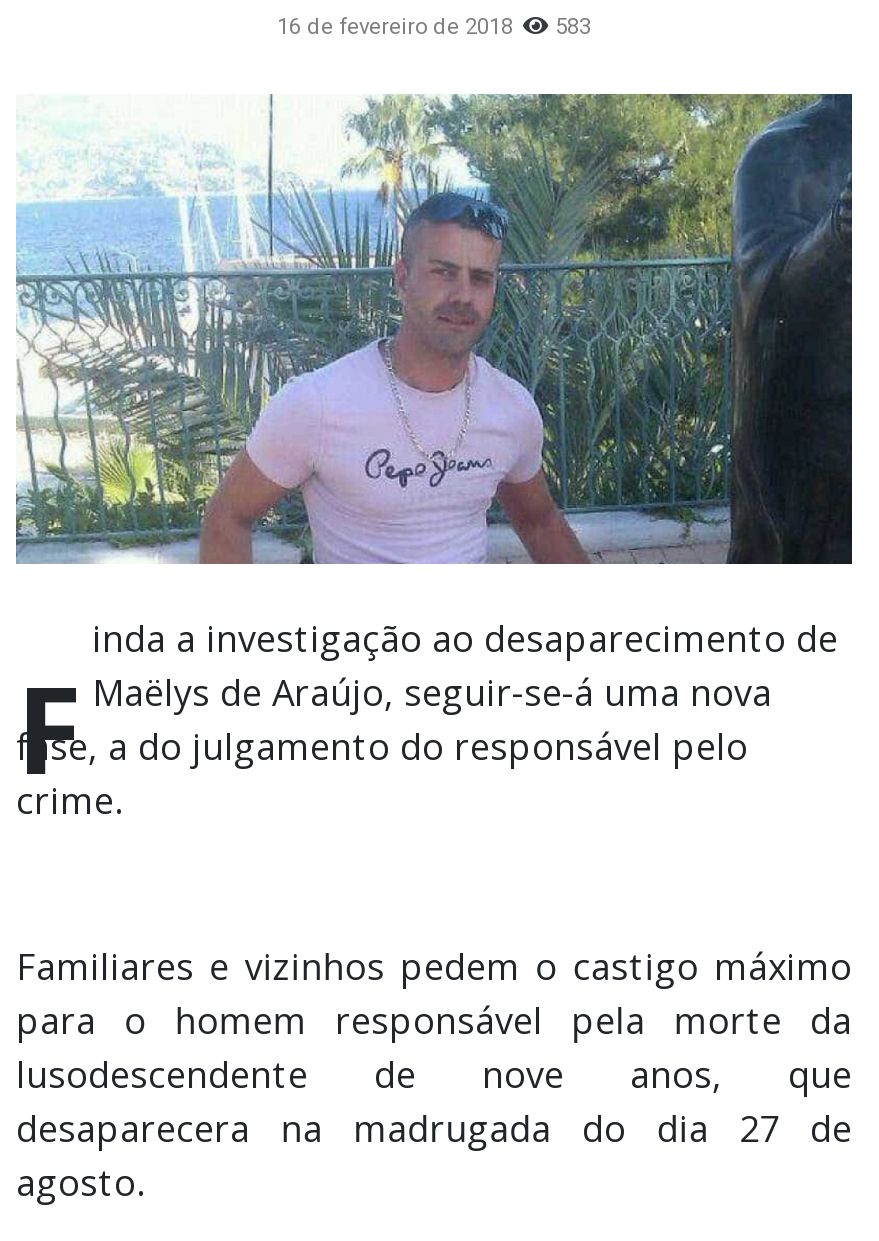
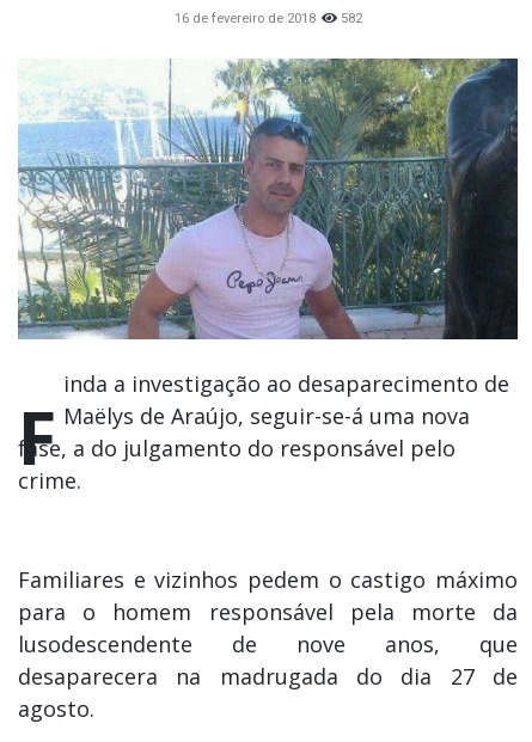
- 16 de fevereiro de 2018 583
+ 16 de fevereiro de 2018 582
